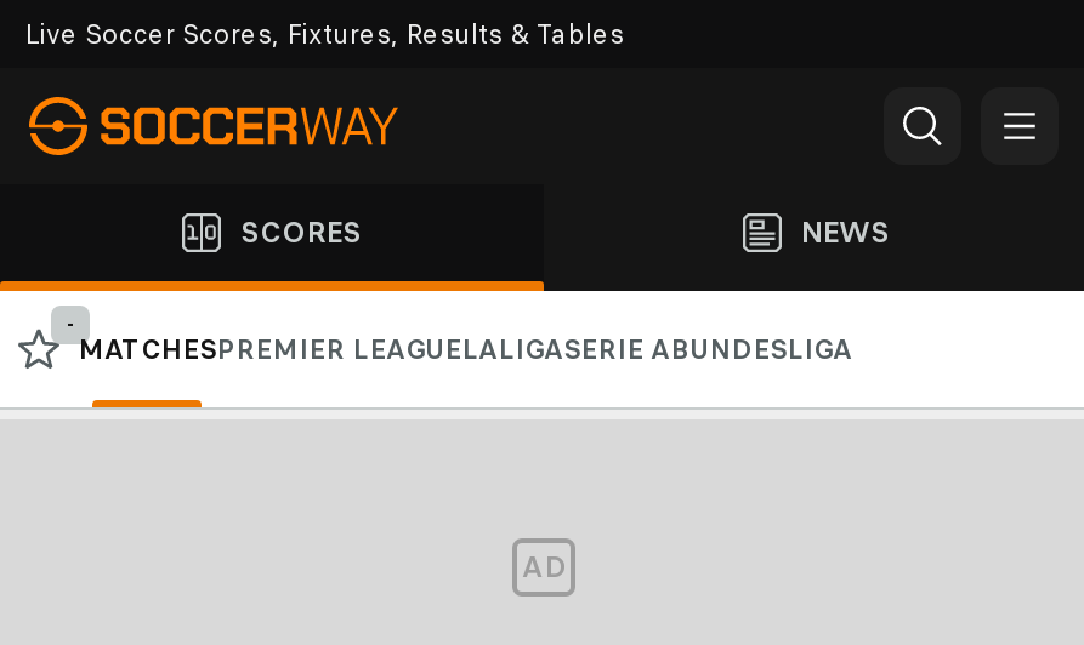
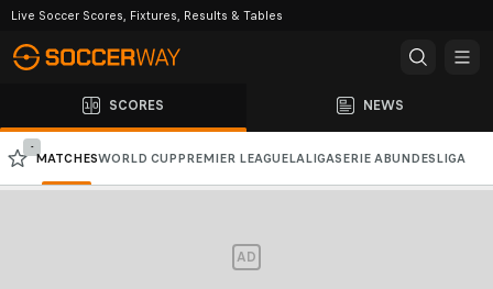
- MATCHESPREMIER LEAGUELALIGASERIE ABUNDESLIGA
+ MATCHESWORLD CUP PREMIER LEAGUELALIGASERIE A BUNDESLIGA
